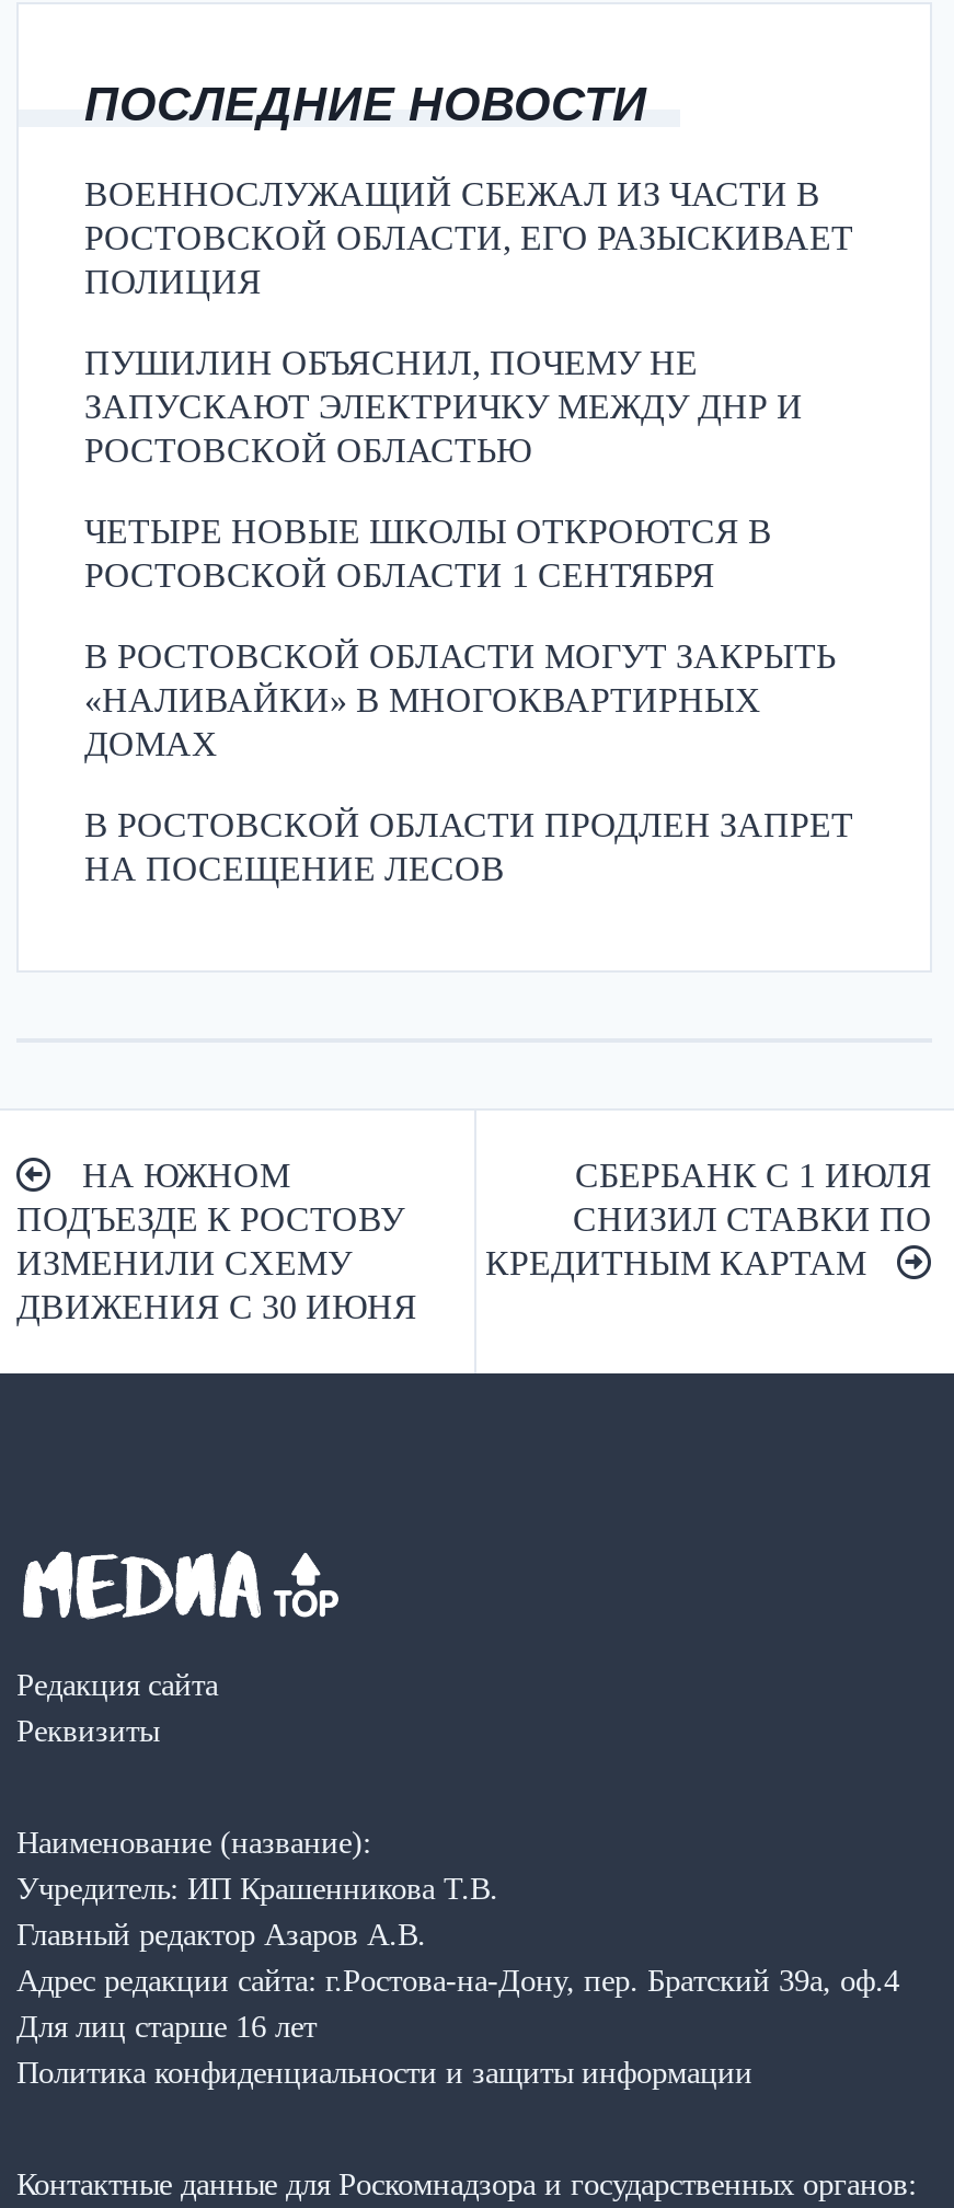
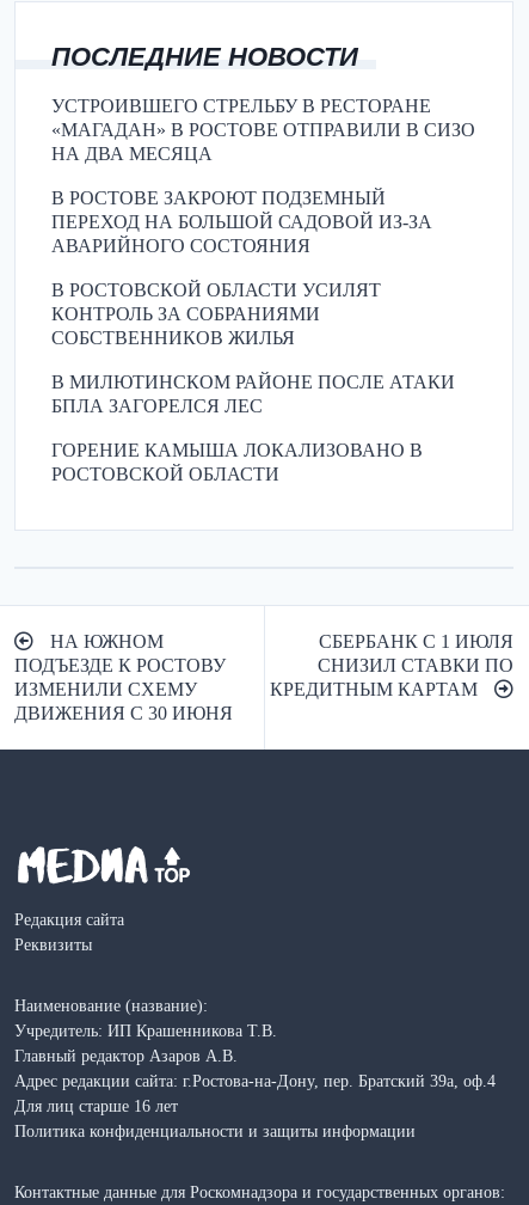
- ВОЕННОСЛУЖАЩИЙ СБЕЖАЛ ИЗ ЧАСТИ В
- РОСТОВСКОЙ ОБЛАСТИ, ЕГО РАЗЫСКИВАЕТ
- ПОЛИЦИЯ
+ УСТРОИВШЕГО СТРЕЛЬБУ В РЕСТОРАНЕ
+ «МАГАДАН» В РОСТОВЕ ОТПРАВИЛИ В СИЗО
+ НА ДВА МЕСЯЦА

- ПУШИЛИН ОБЪЯСНИЛ, ПОЧЕМУ НЕ
- ЗАПУСКАЮТ ЭЛЕКТРИЧКУ МЕЖДУ ДНР И
- РОСТОВСКОЙ ОБЛАСТЬЮ
+ В РОСТОВЕ ЗАКРОЮТ ПОДЗЕМНЫЙ
+ ПЕРЕХОД НА БОЛЬШОЙ САДОВОЙ ИЗ-ЗА
+ АВАРИЙНОГО СОСТОЯНИЯ

- ЧЕТЫРЕ НОВЫЕ ШКОЛЫ ОТКРОЮТСЯ В
- РОСТОВСКОЙ ОБЛАСТИ 1 СЕНТЯБРЯ
+ В РОСТОВСКОЙ ОБЛАСТИ УСИЛЯТ
+ КОНТРОЛЬ ЗА СОБРАНИЯМИ
+ СОБСТВЕННИКОВ ЖИЛЬЯ

- В РОСТОВСКОЙ ОБЛАСТИ МОГУТ ЗАКРЫТЬ
- «НАЛИВАЙКИ» В МНОГОКВАРТИРНЫХ
- ДОМАХ
+ В МИЛЮТИНСКОМ РАЙОНЕ ПОСЛЕ АТАКИ
+ БПЛА ЗАГОРЕЛСЯ ЛЕС

- В РОСТОВСКОЙ ОБЛАСТИ ПРОДЛЕН ЗАПРЕТ
- НА ПОСЕЩЕНИЕ ЛЕСОВ
+ ГОРЕНИЕ КАМЫША ЛОКАЛИЗОВАНО В
+ РОСТОВСКОЙ ОБЛАСТИ
